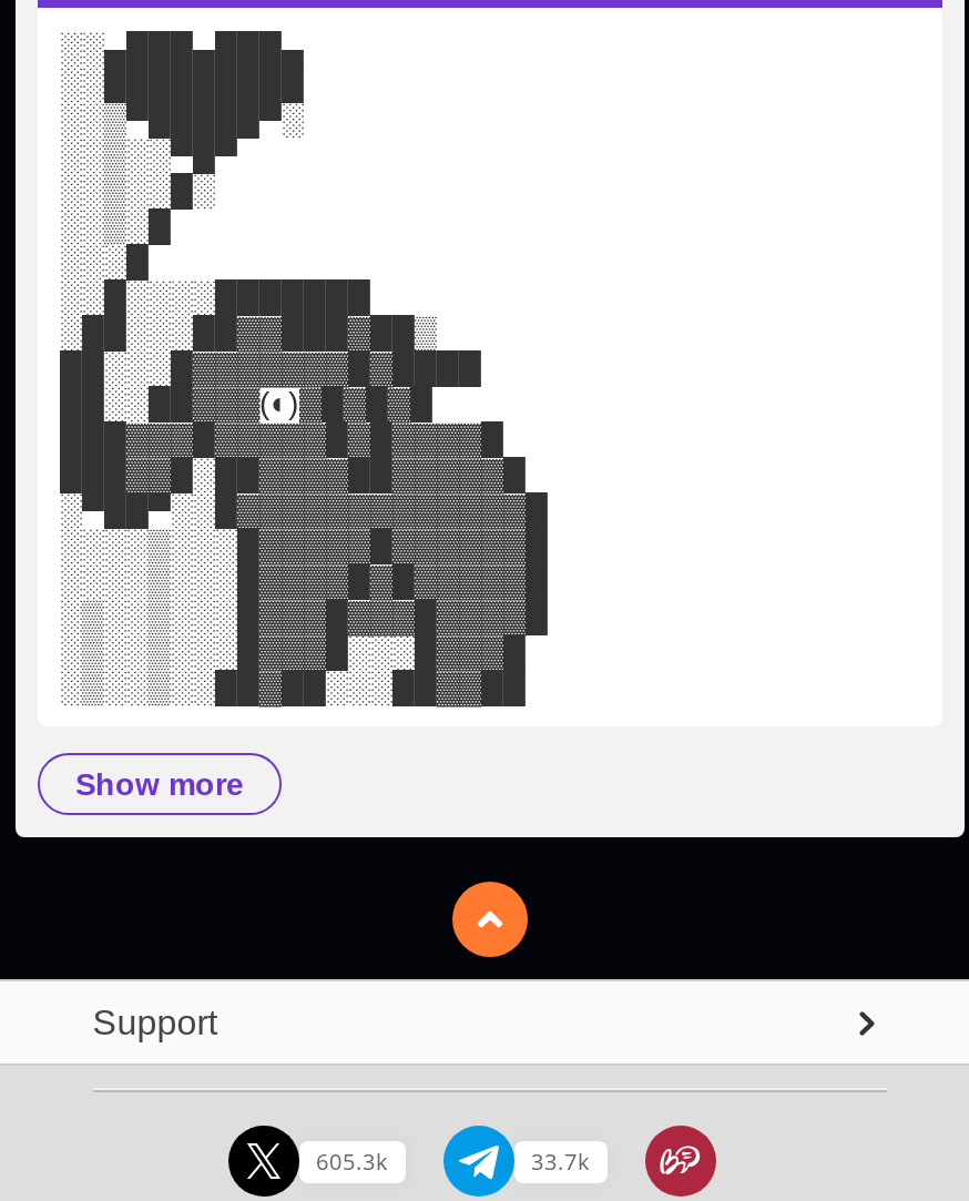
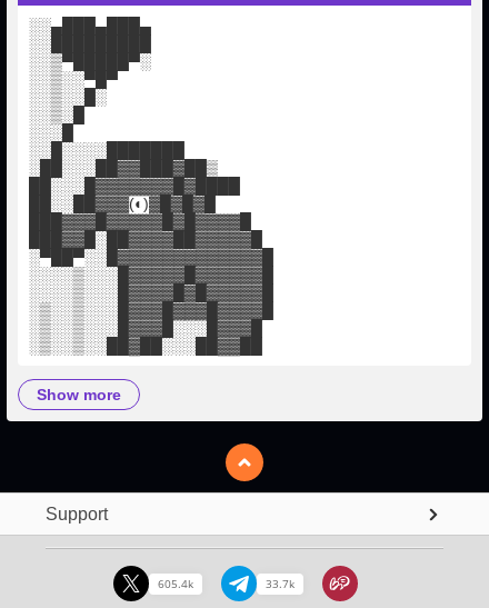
- 605.3k
+ 605.4k
